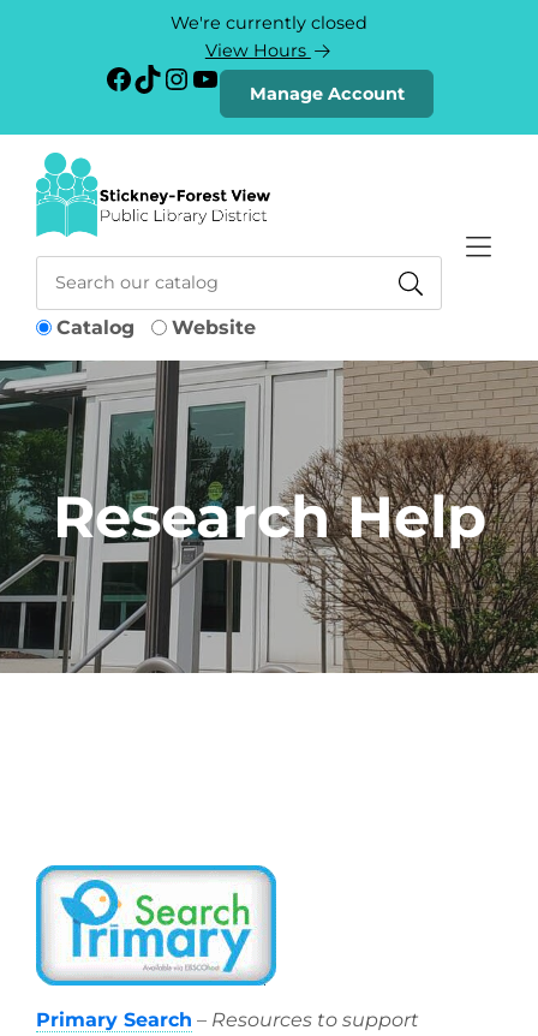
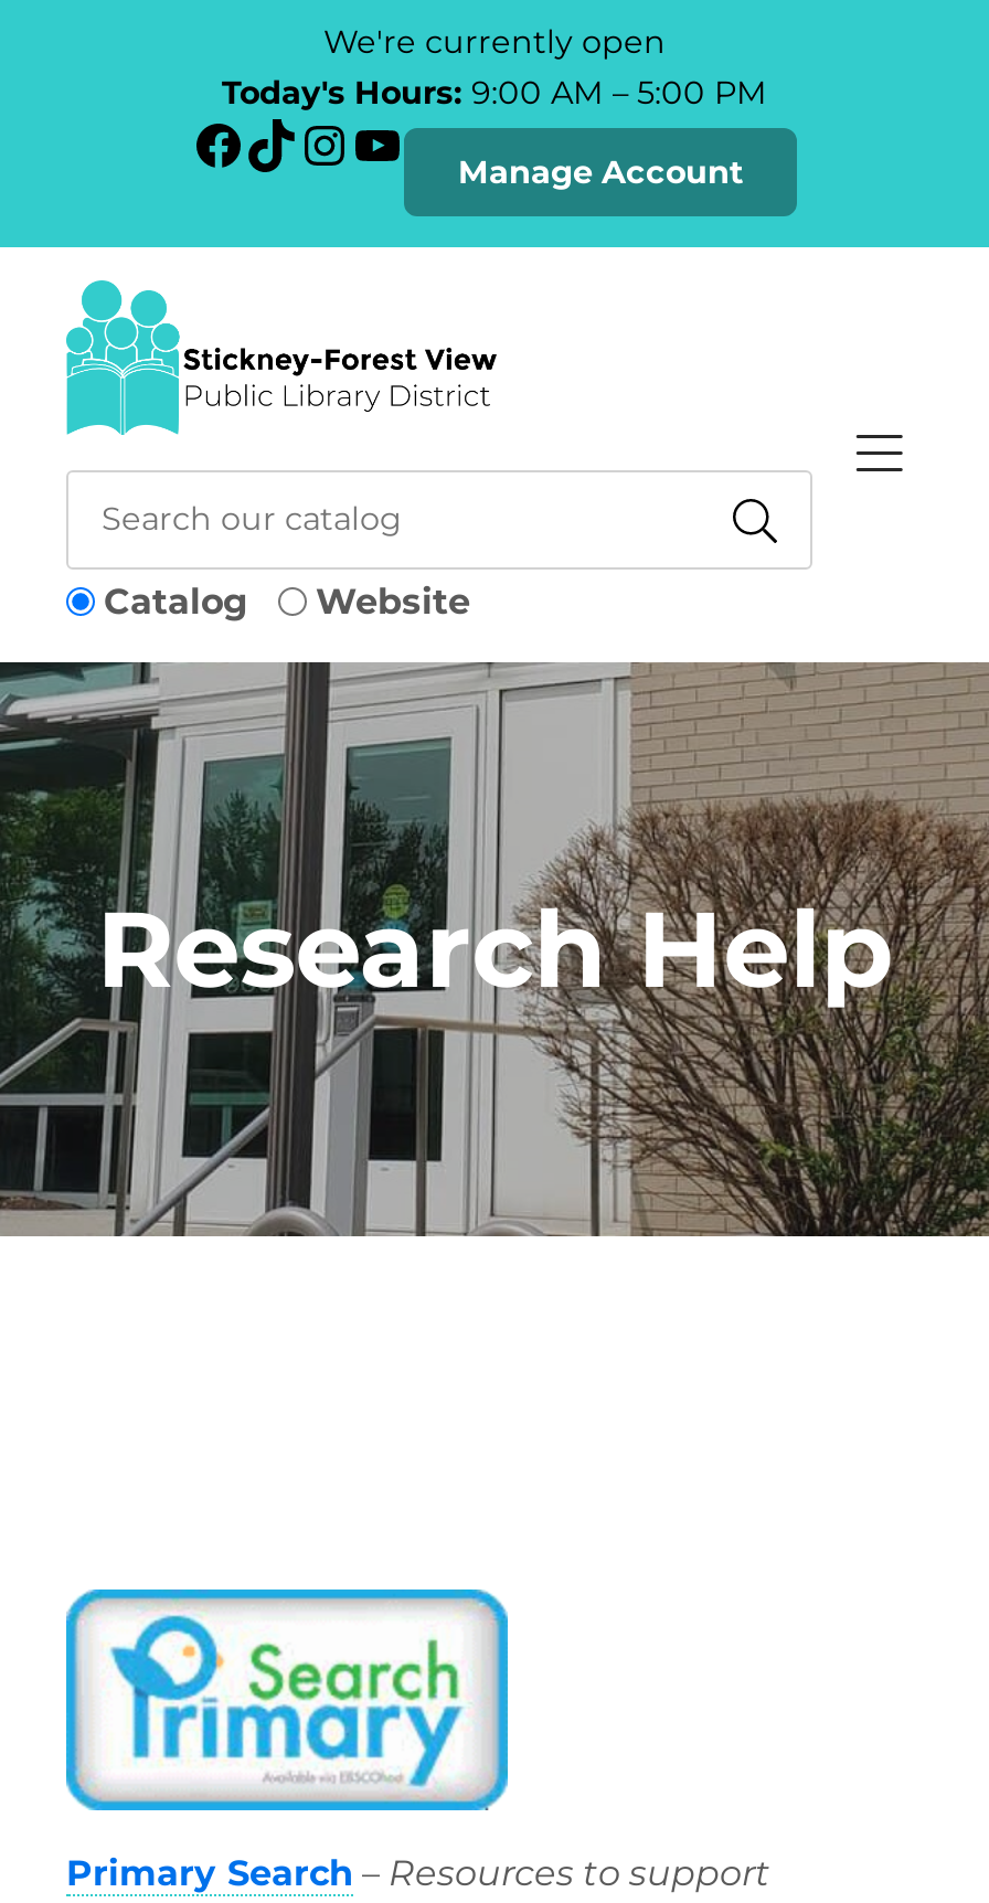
- We're currently closed
- View Hours
+ We're currently open
+ Today's Hours: 9:00 AM – 5:00 PM
